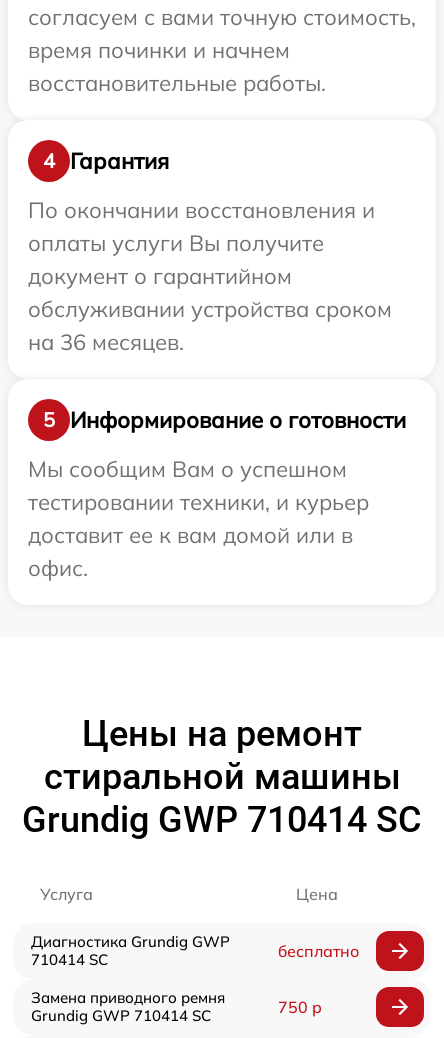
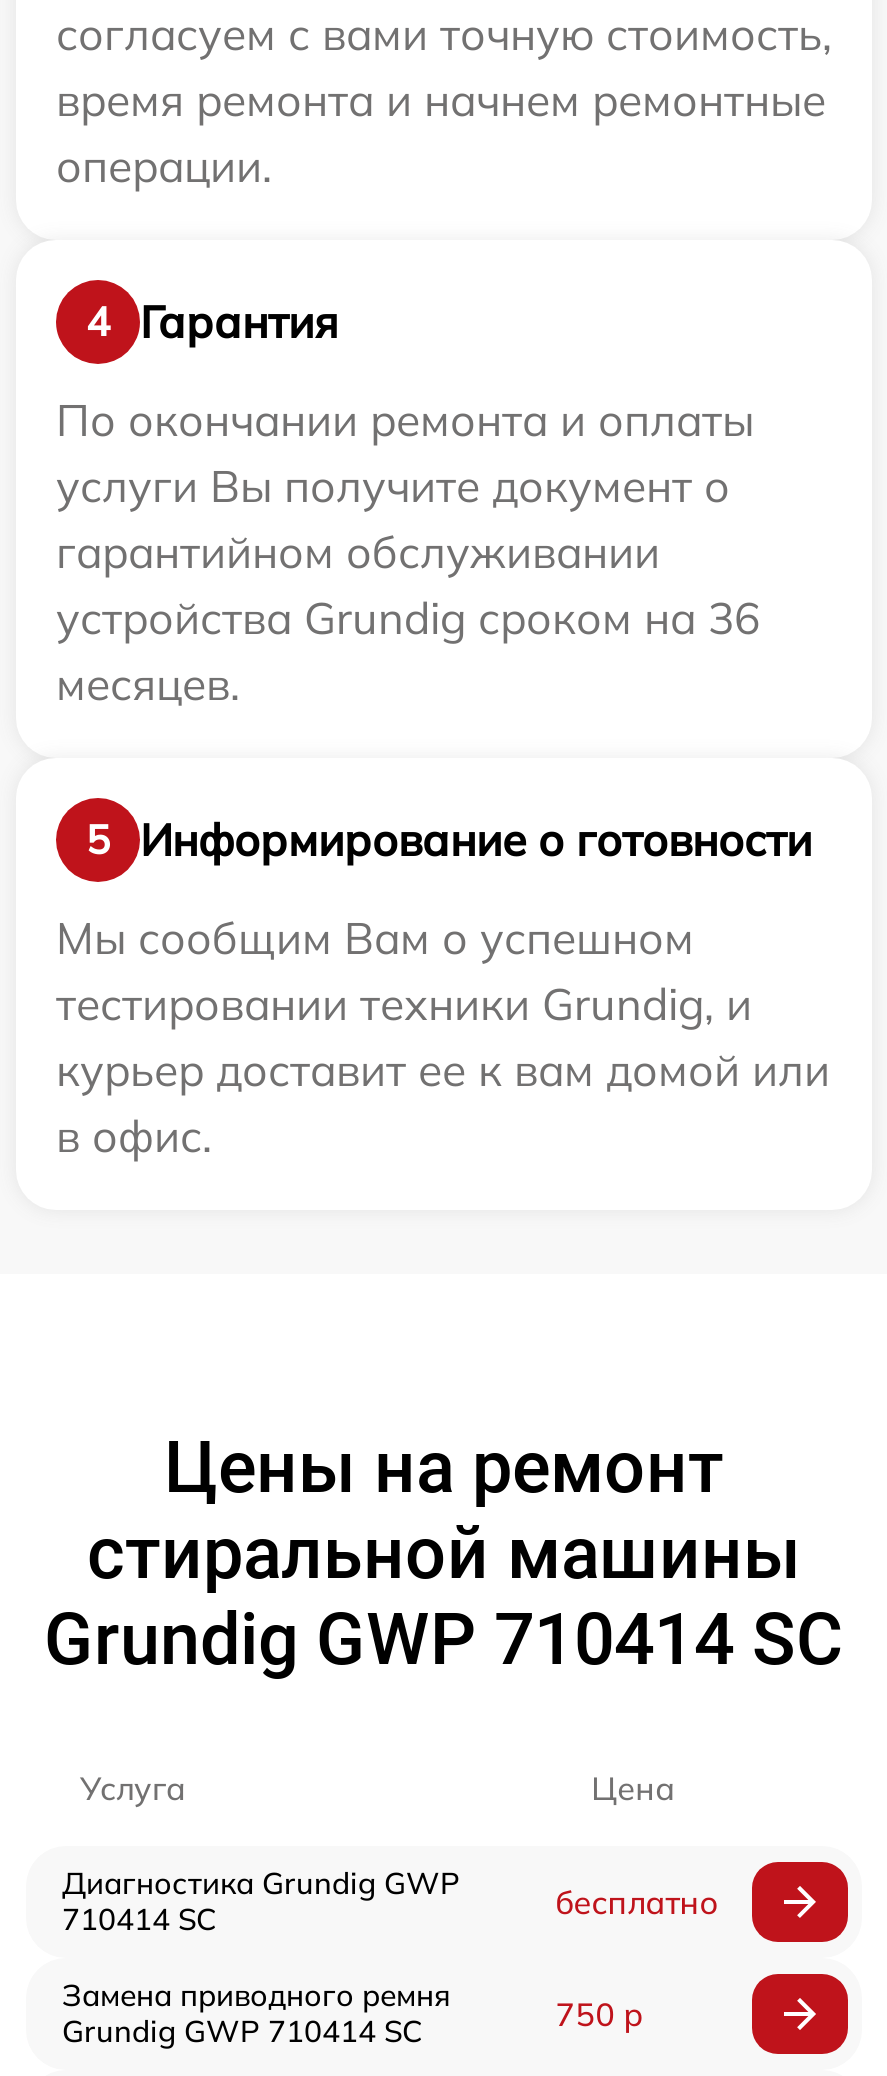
- время починки и начнем
- восстановительные работы.
+ время ремонта и начнем ремонтные
+ операции.

- По окончании восстановления и
- оплаты услуги Вы получите
- документ о гарантийном
- обслуживании устройства сроком
- на 36 месяцев.
+ По окончании ремонта и оплаты
+ услуги Вы получите документ о
+ гарантийном обслуживании
+ устройства Grundig сроком на 36
+ месяцев.

- тестировании техники, и курьер
- доставит ее к вам домой или в
- офис.
+ тестировании техники Grundig, и
+ курьер доставит ее к вам домой или
+ в офис.
